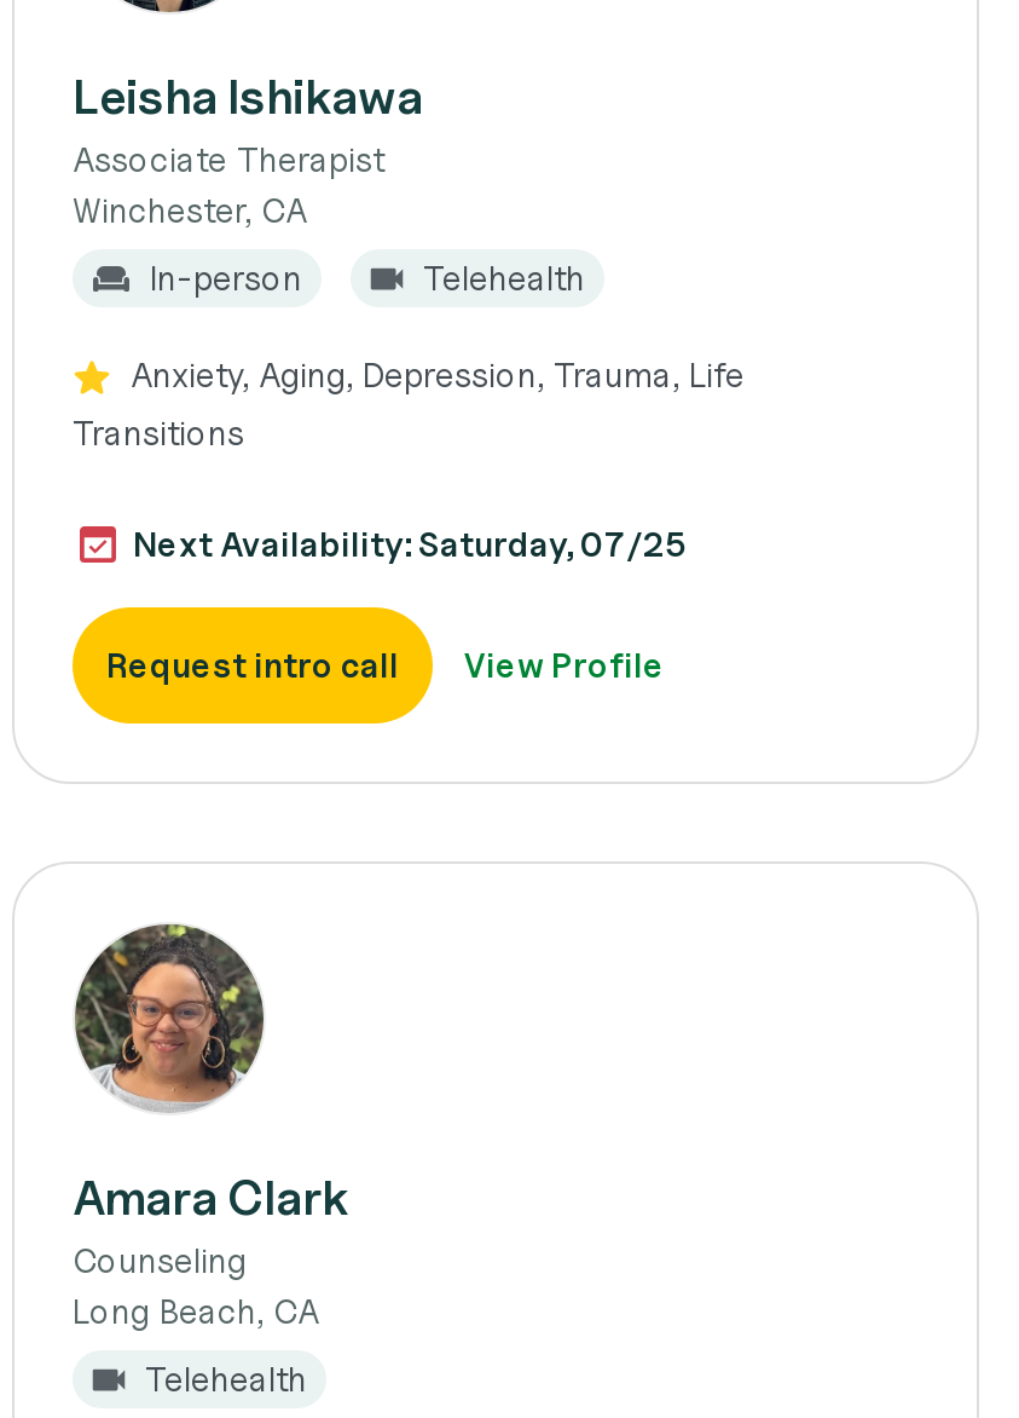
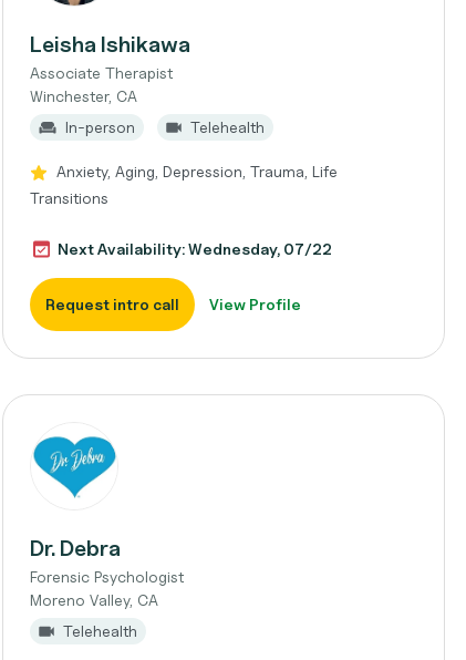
- Next Availability: Saturday, 07/25
+ Next Availability: Wednesday, 07/22

- [image]
- Amara Clark
- Counseling
- Long Beach, CA
+ [image]
+ Dr. Debra
+ Forensic Psychologist
+ Moreno Valley, CA
